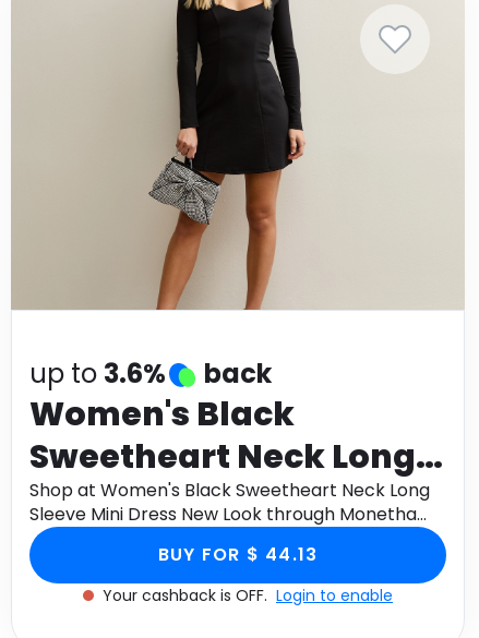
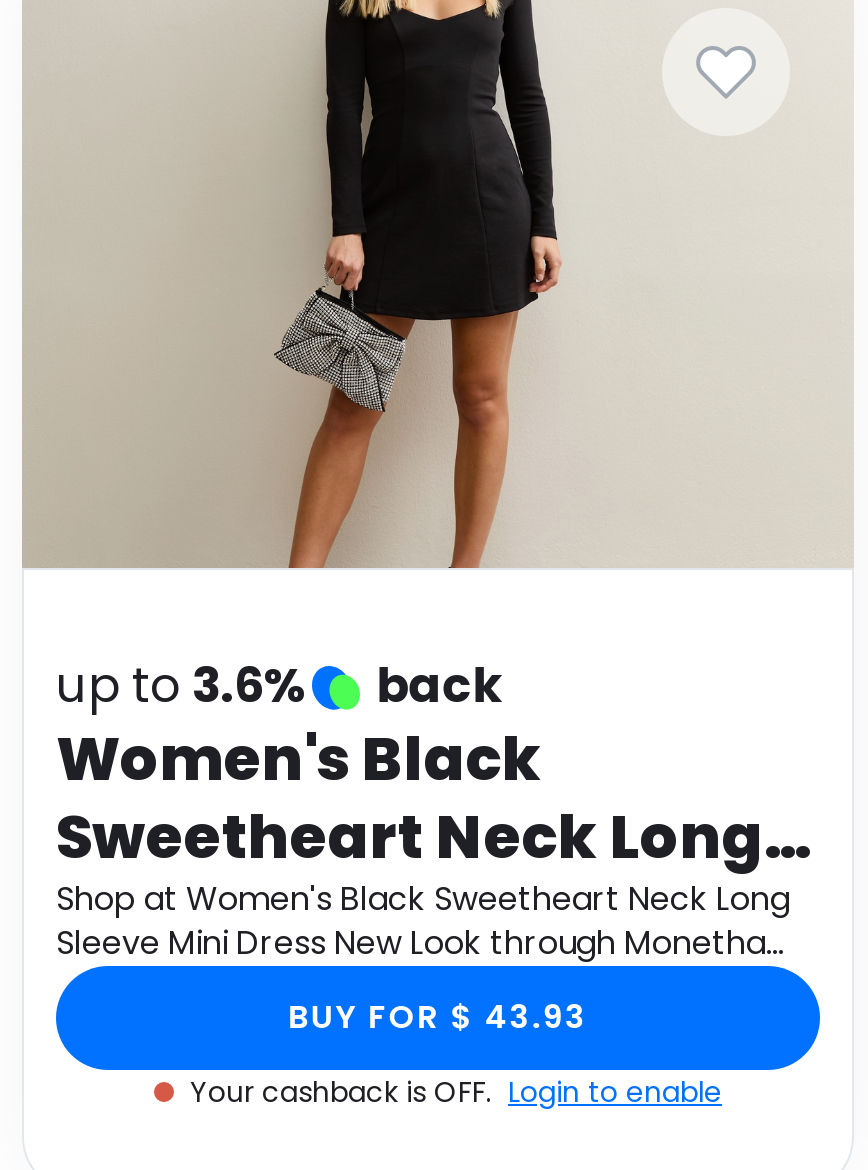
- BUY FOR $ 44.13
+ BUY FOR $ 43.93
